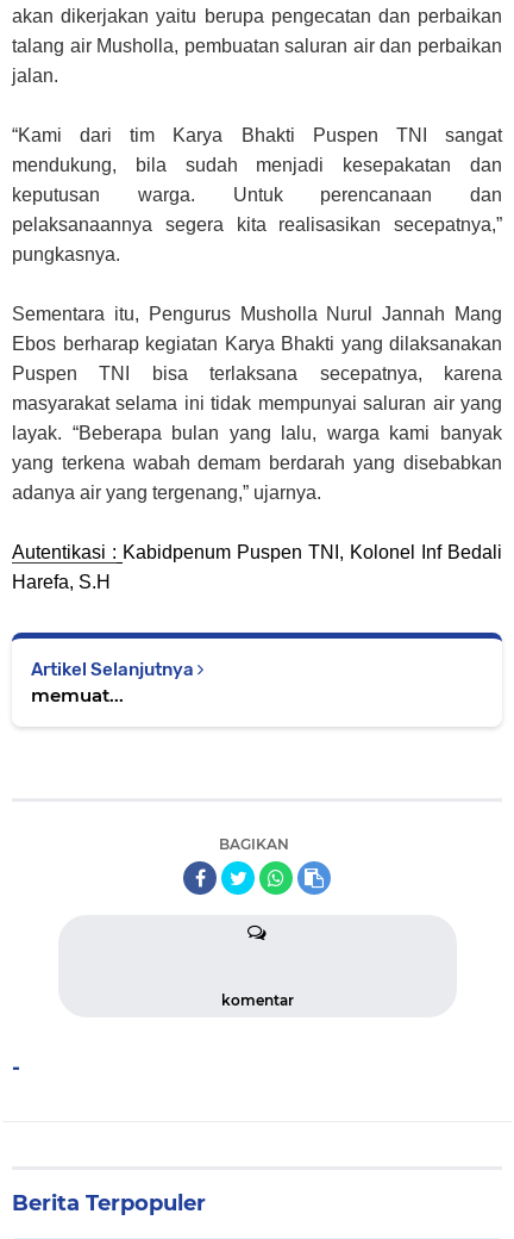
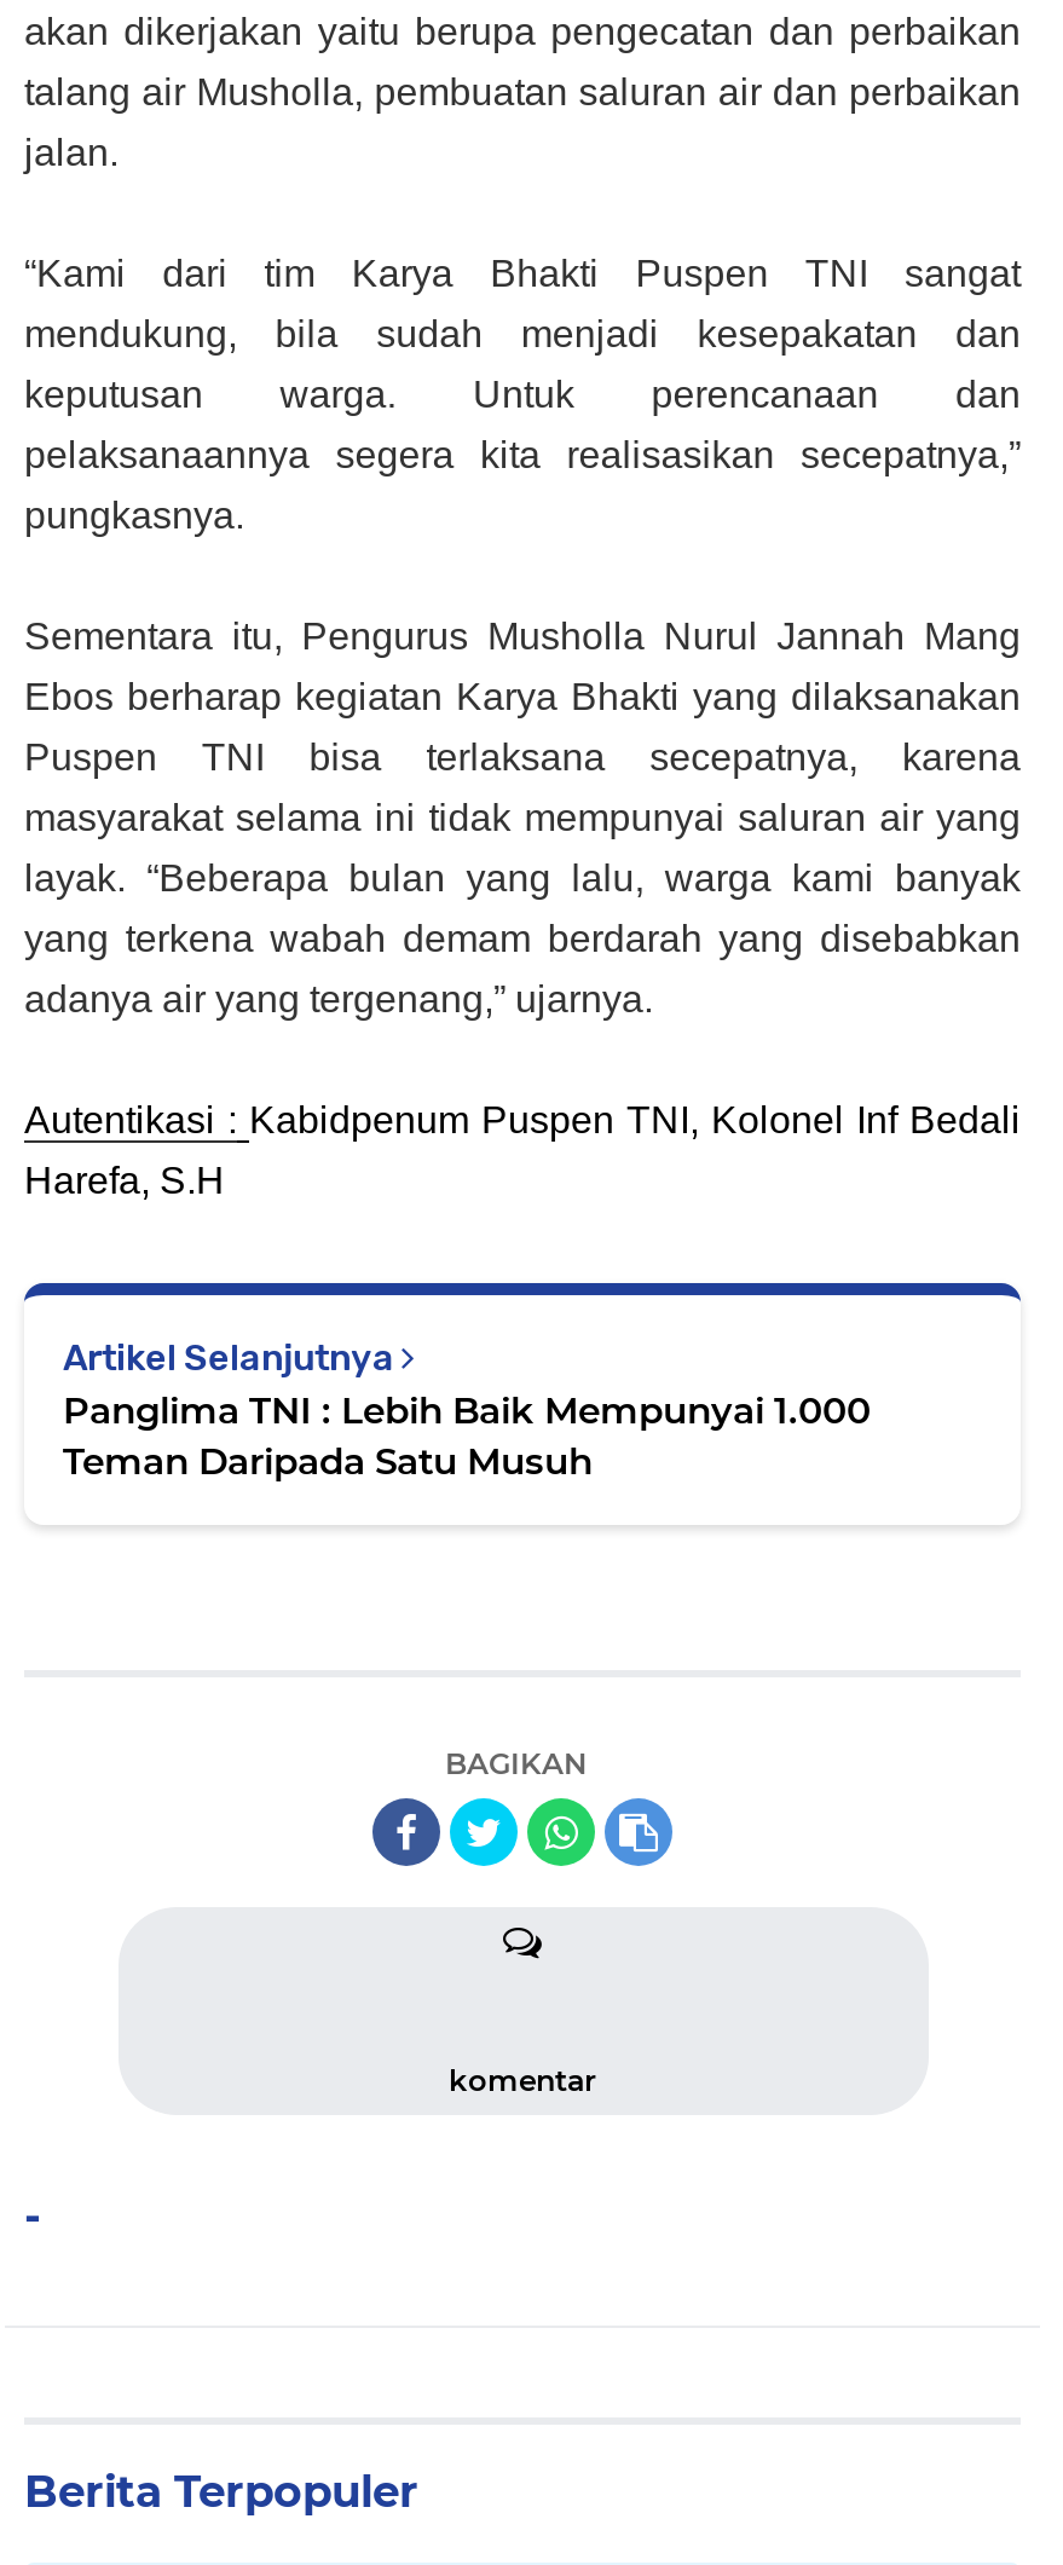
- memuat...
+ Panglima TNI : Lebih Baik Mempunyai 1.000
+ Teman Daripada Satu Musuh
